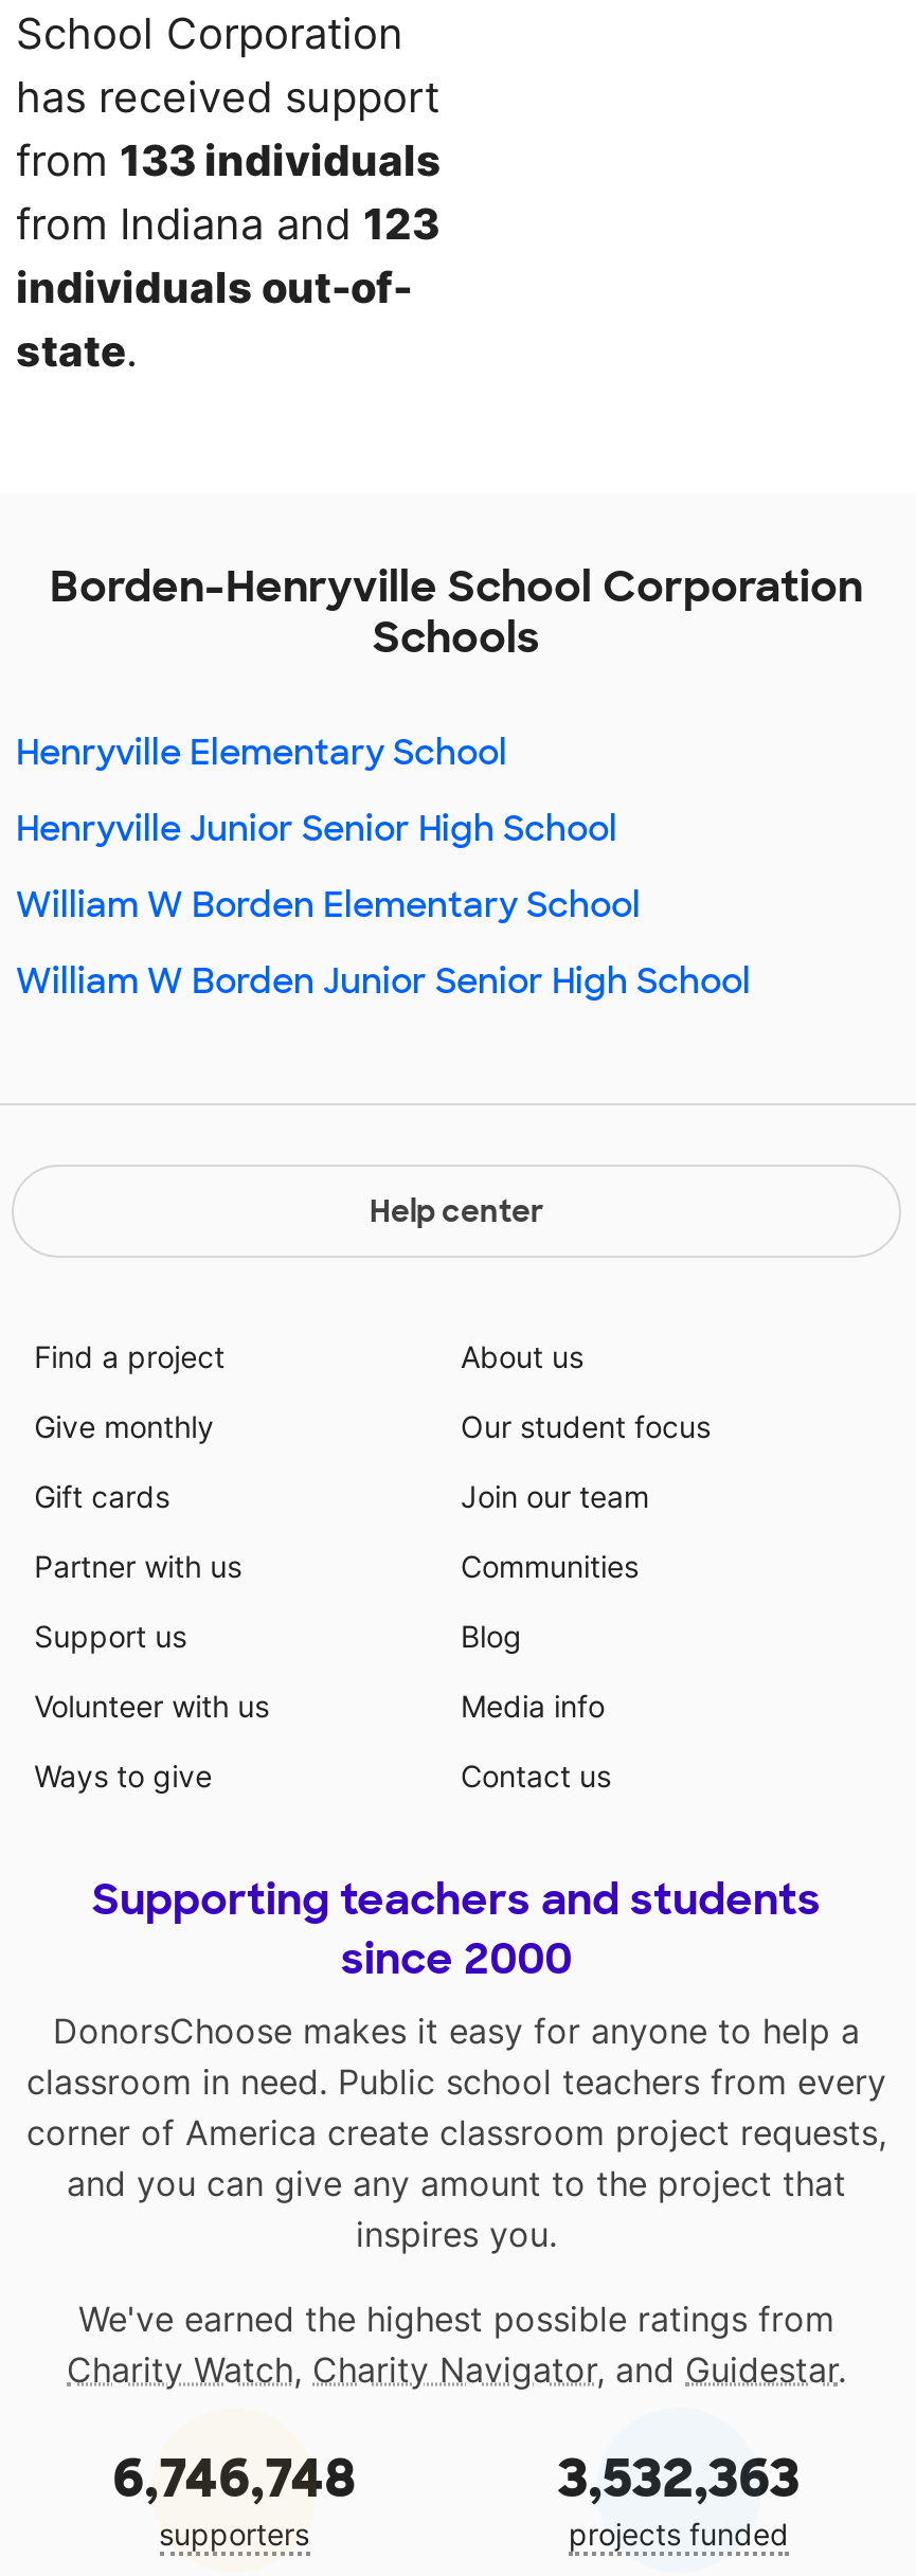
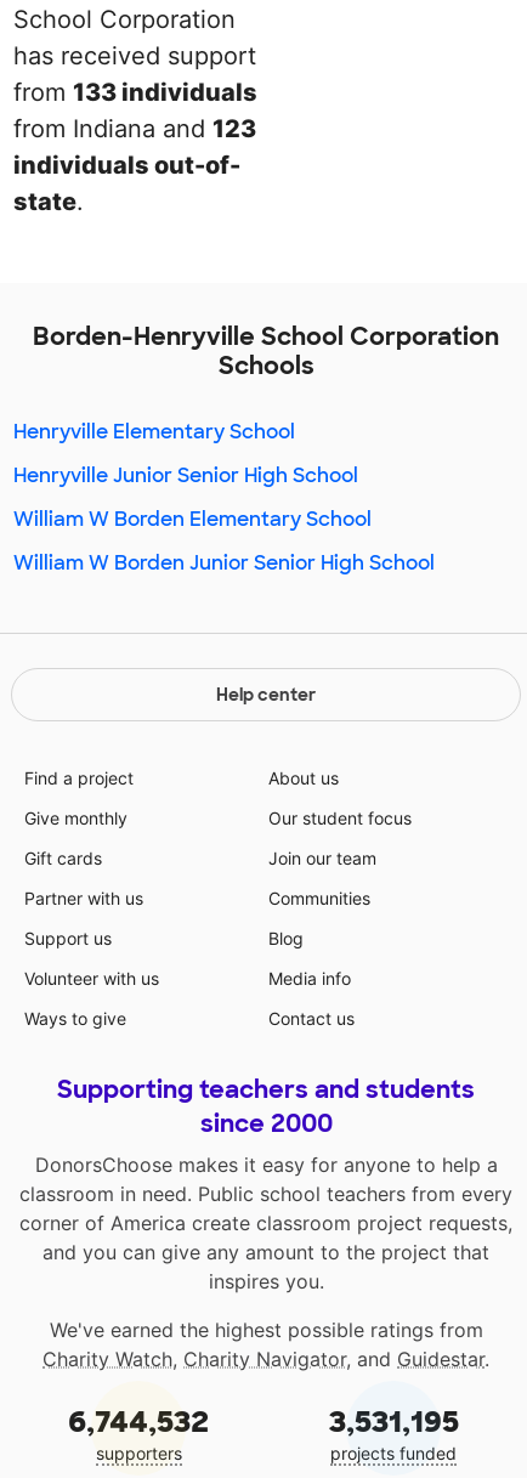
- 6,746,748
+ 6,744,532

- 3,532,363
+ 3,531,195
